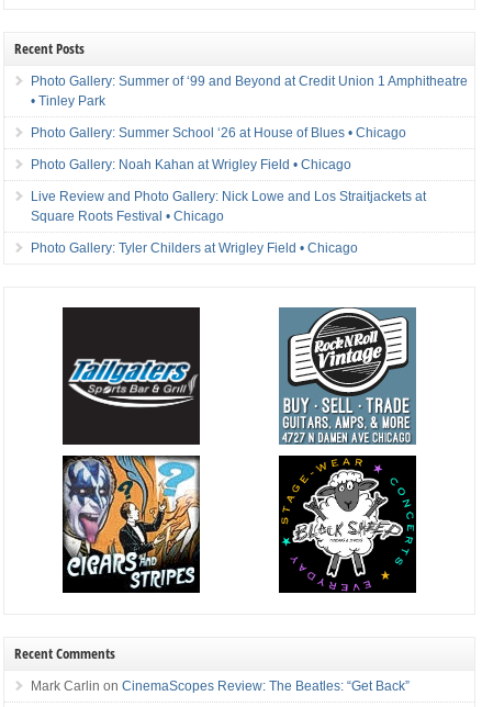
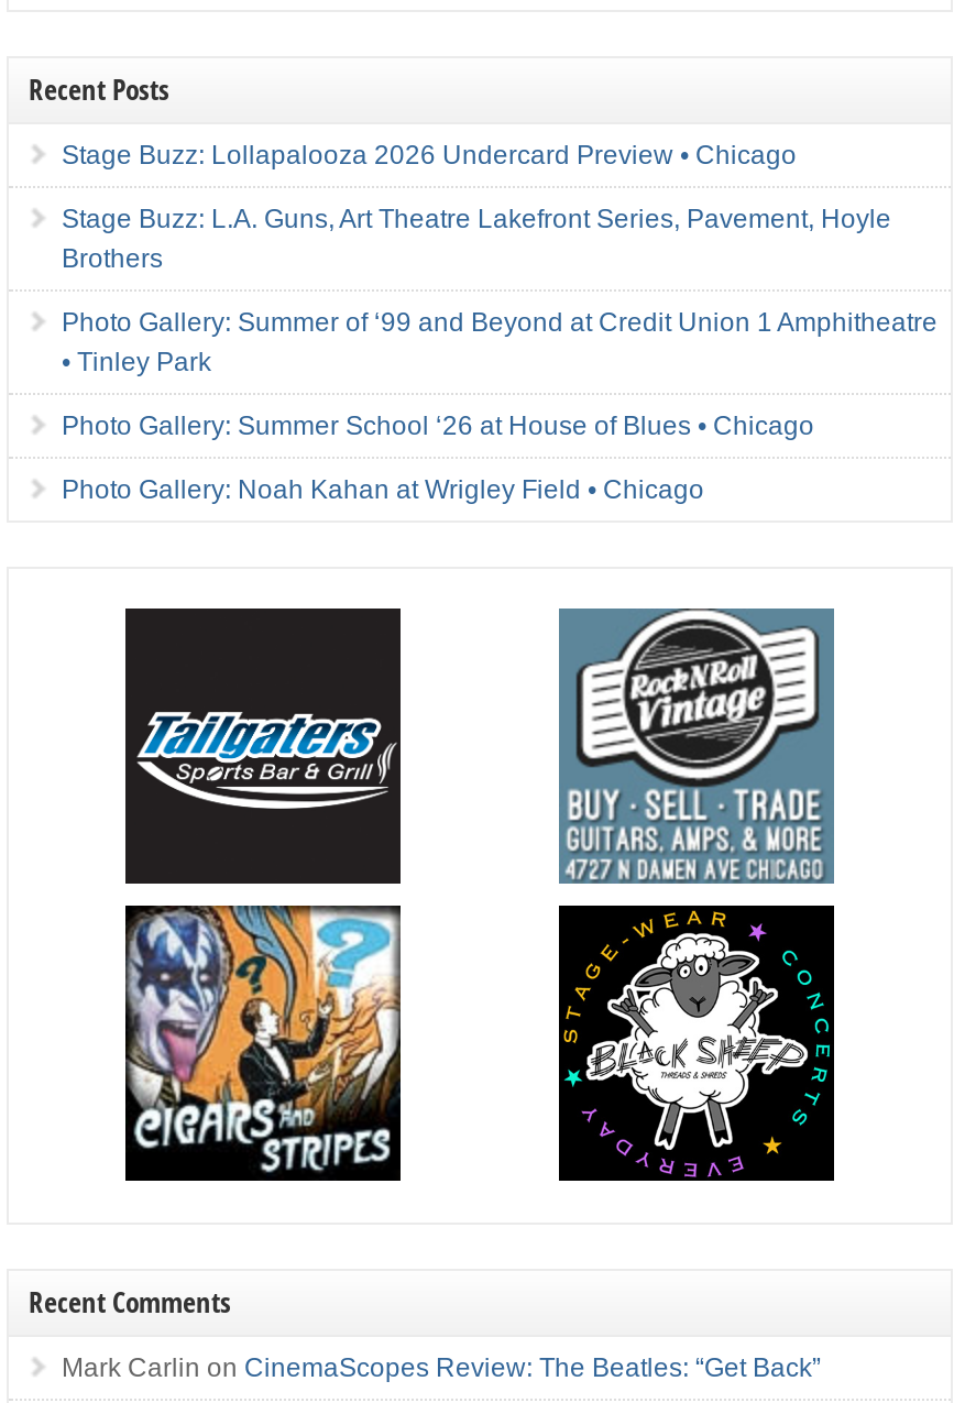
+ Stage Buzz: Lollapalooza 2026 Undercard Preview • Chicago
+ Stage Buzz: L.A. Guns, Art Theatre Lakefront Series, Pavement, Hoyle
+ Brothers

moved down: Photo Gallery: Summer of ‘99 and Beyond at Credit Union 1 Amphitheatre | • Tinley Park | Photo Gallery: Summer School ‘26 at House of Blues • Chicago | Photo Gallery: Noah Kahan at Wrigley Field • Chicago

- Live Review and Photo Gallery: Nick Lowe and Los Straitjackets at
- Square Roots Festival • Chicago
- Photo Gallery: Tyler Childers at Wrigley Field • Chicago
